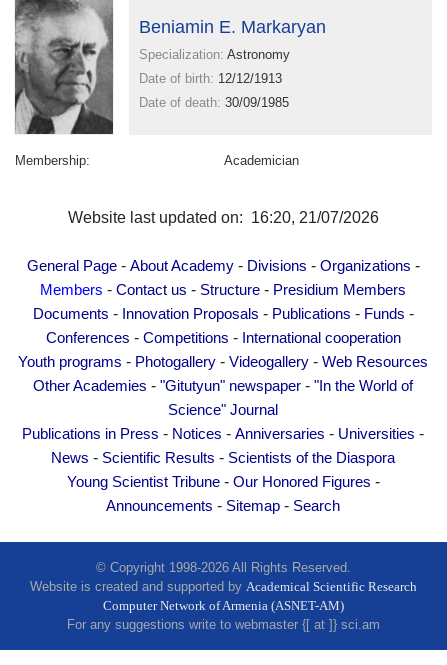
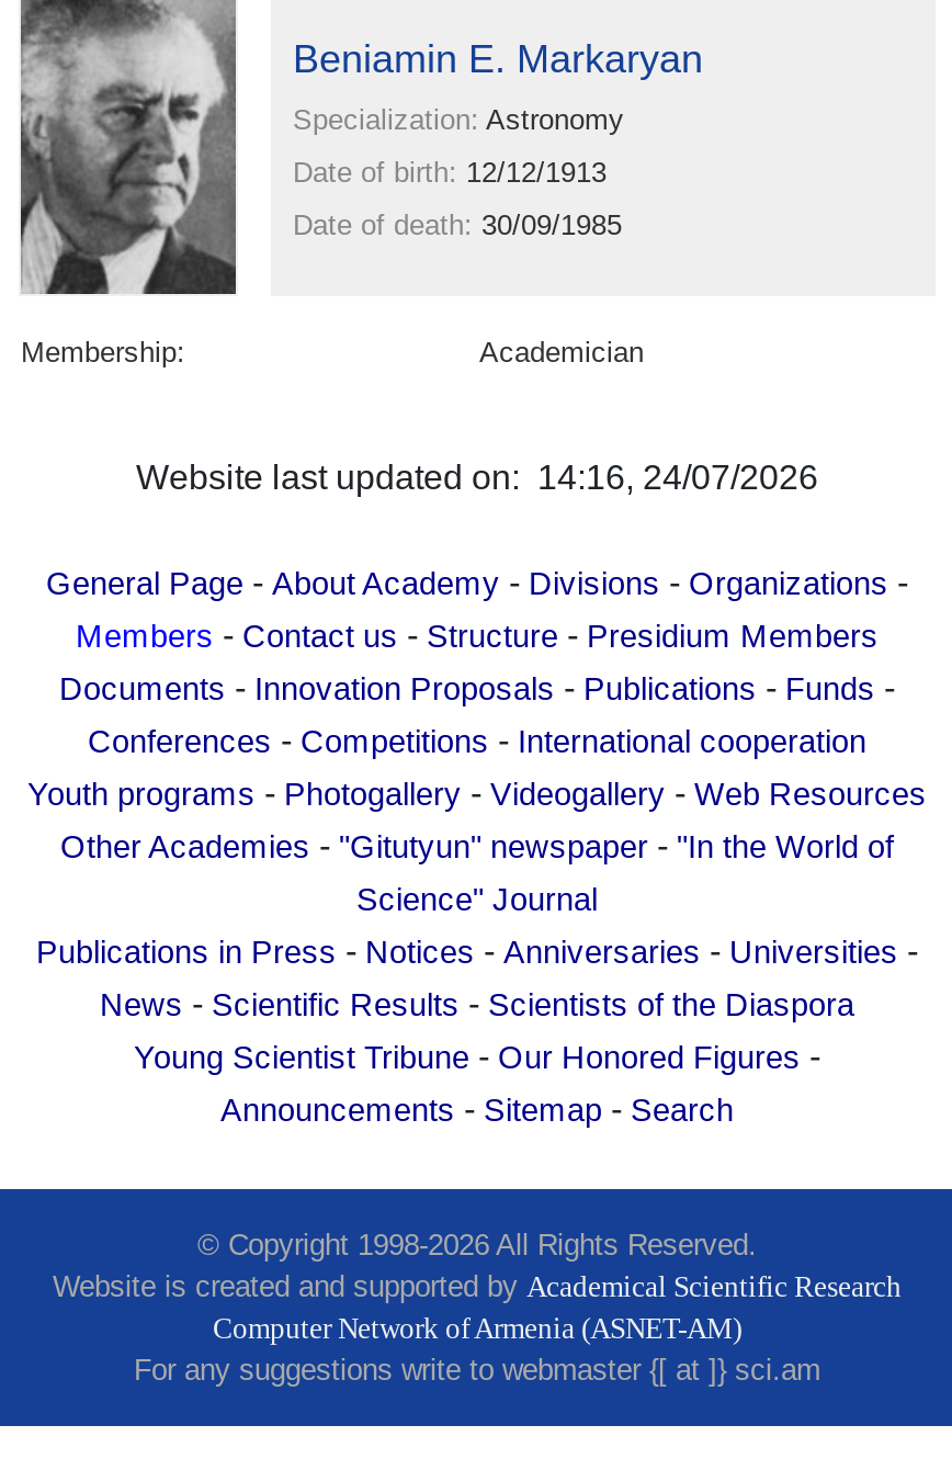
- Website last updated on: 16:20, 21/07/2026
+ Website last updated on: 14:16, 24/07/2026
